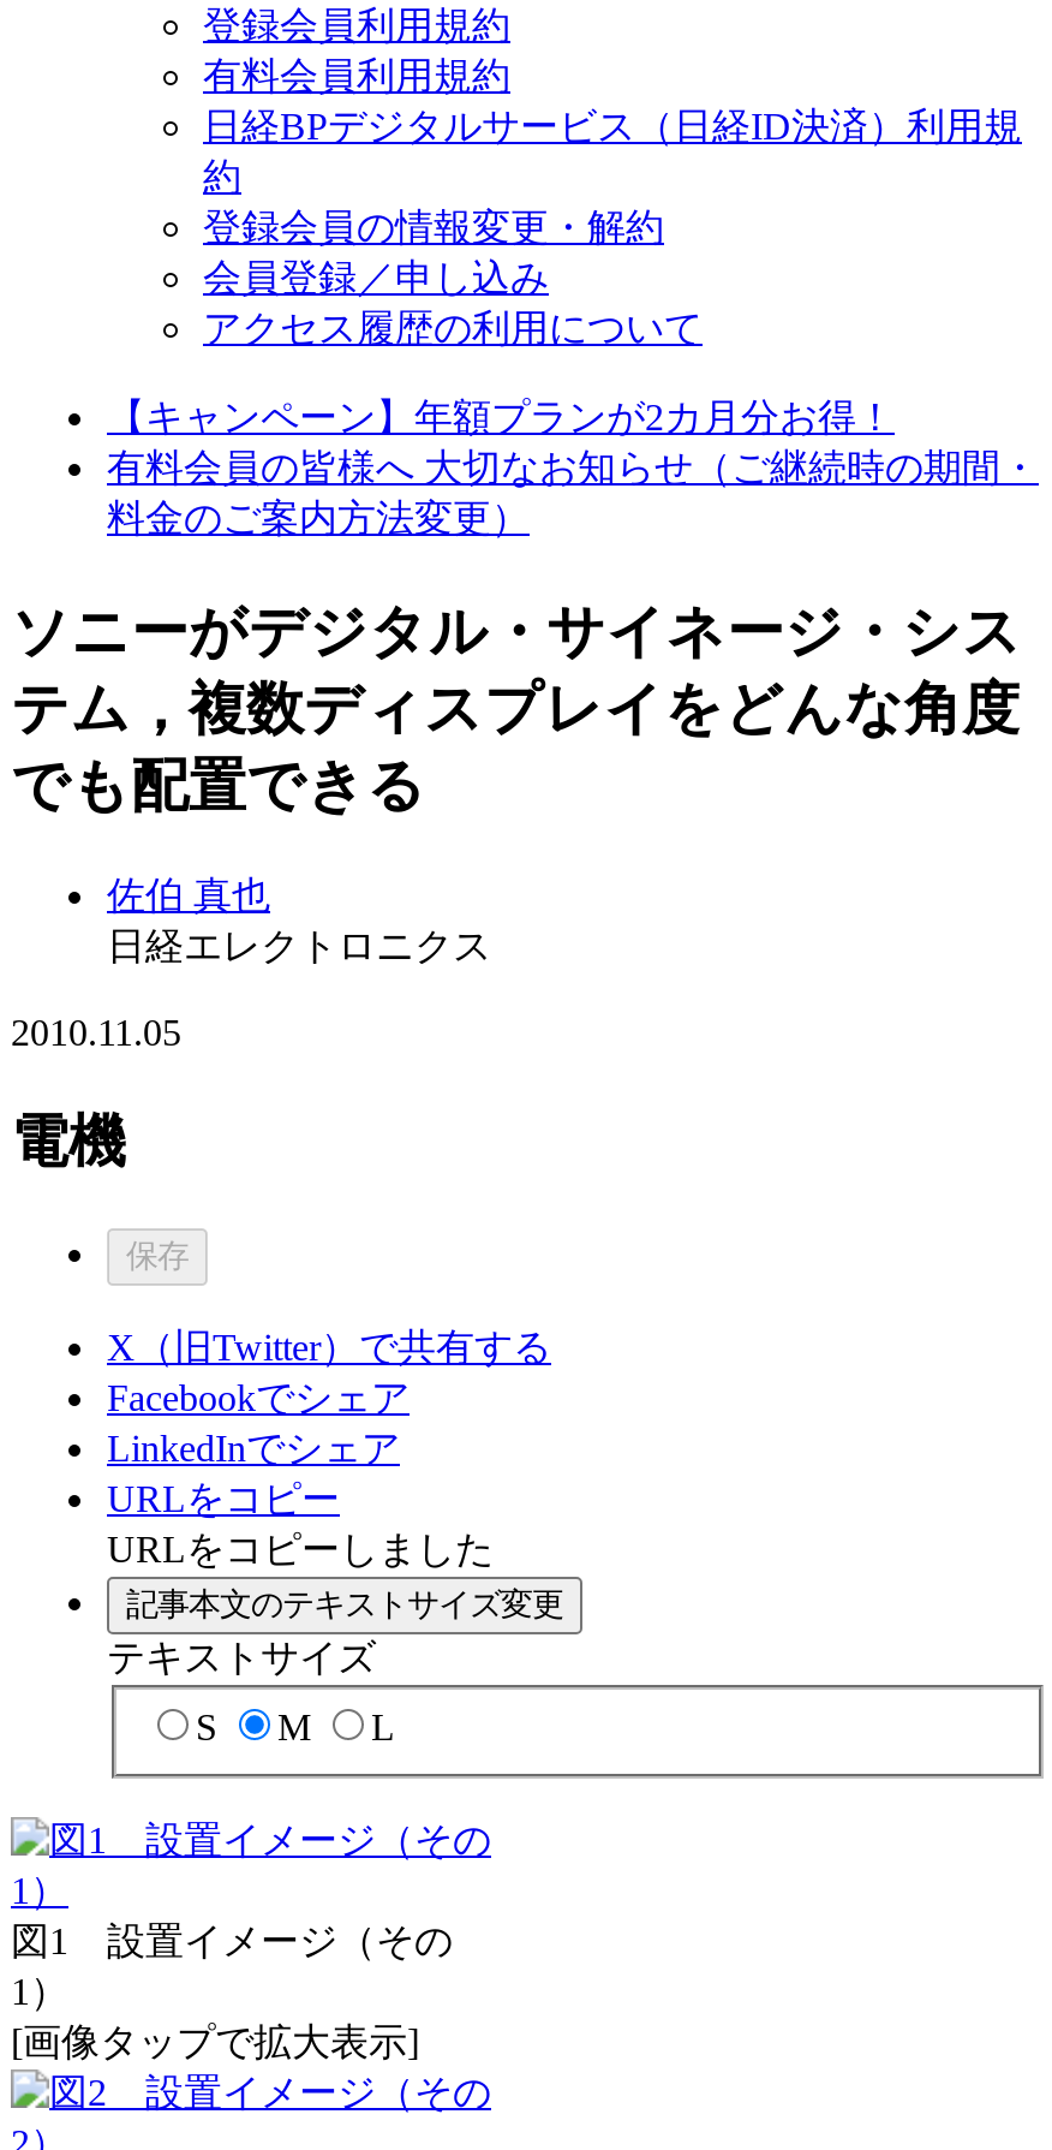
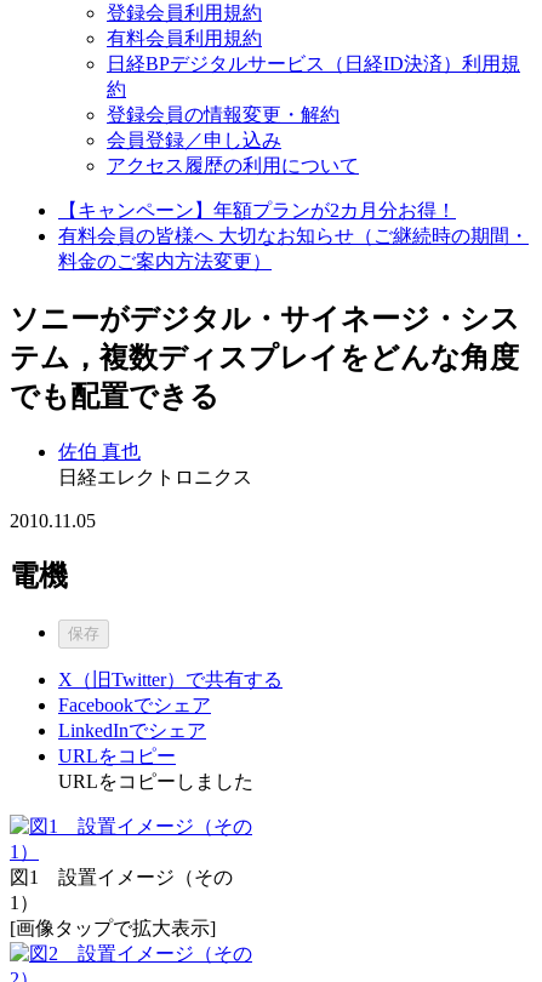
- 記事本文のテキストサイズ変更
- テキストサイズ
- S
- M
- L
